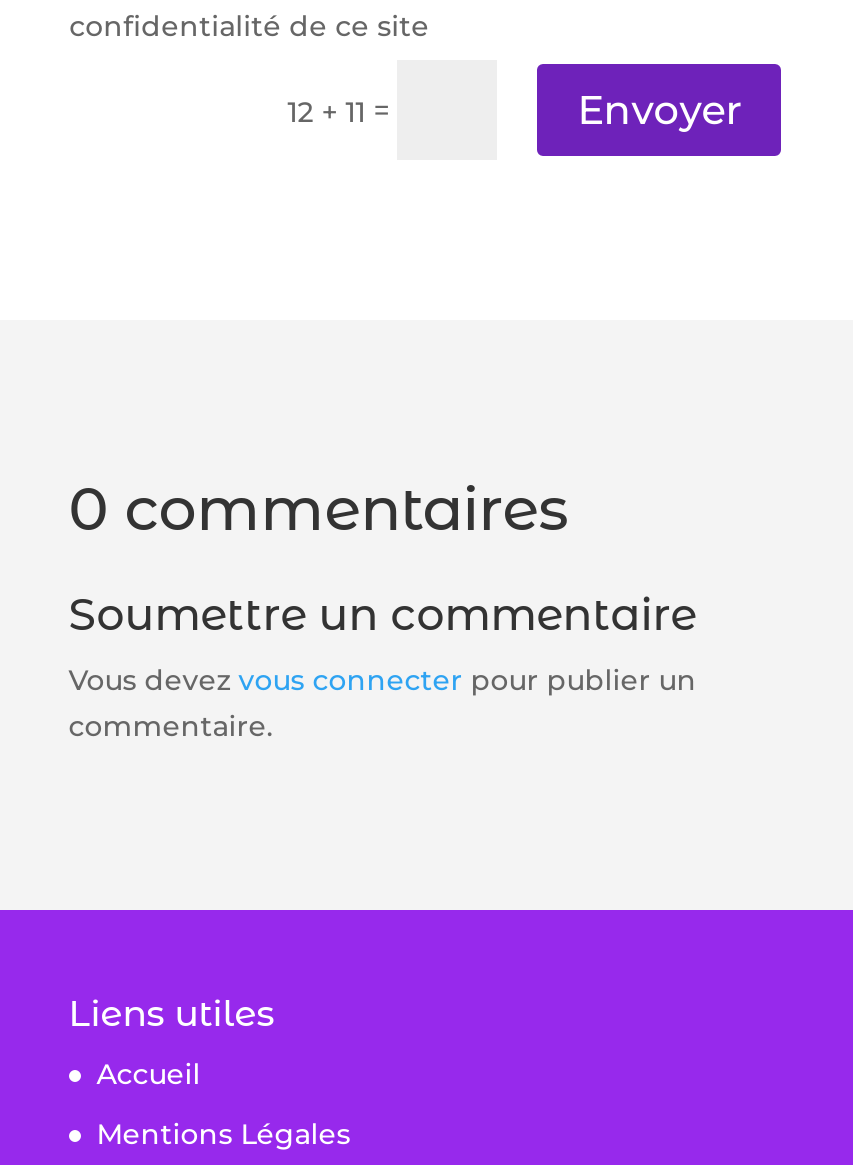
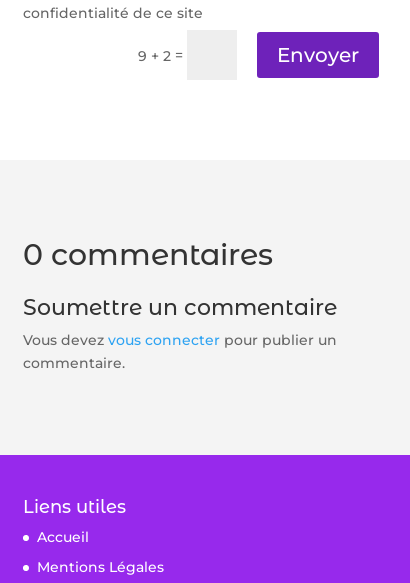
- 12 + 11 =
+ 9 + 2 =
